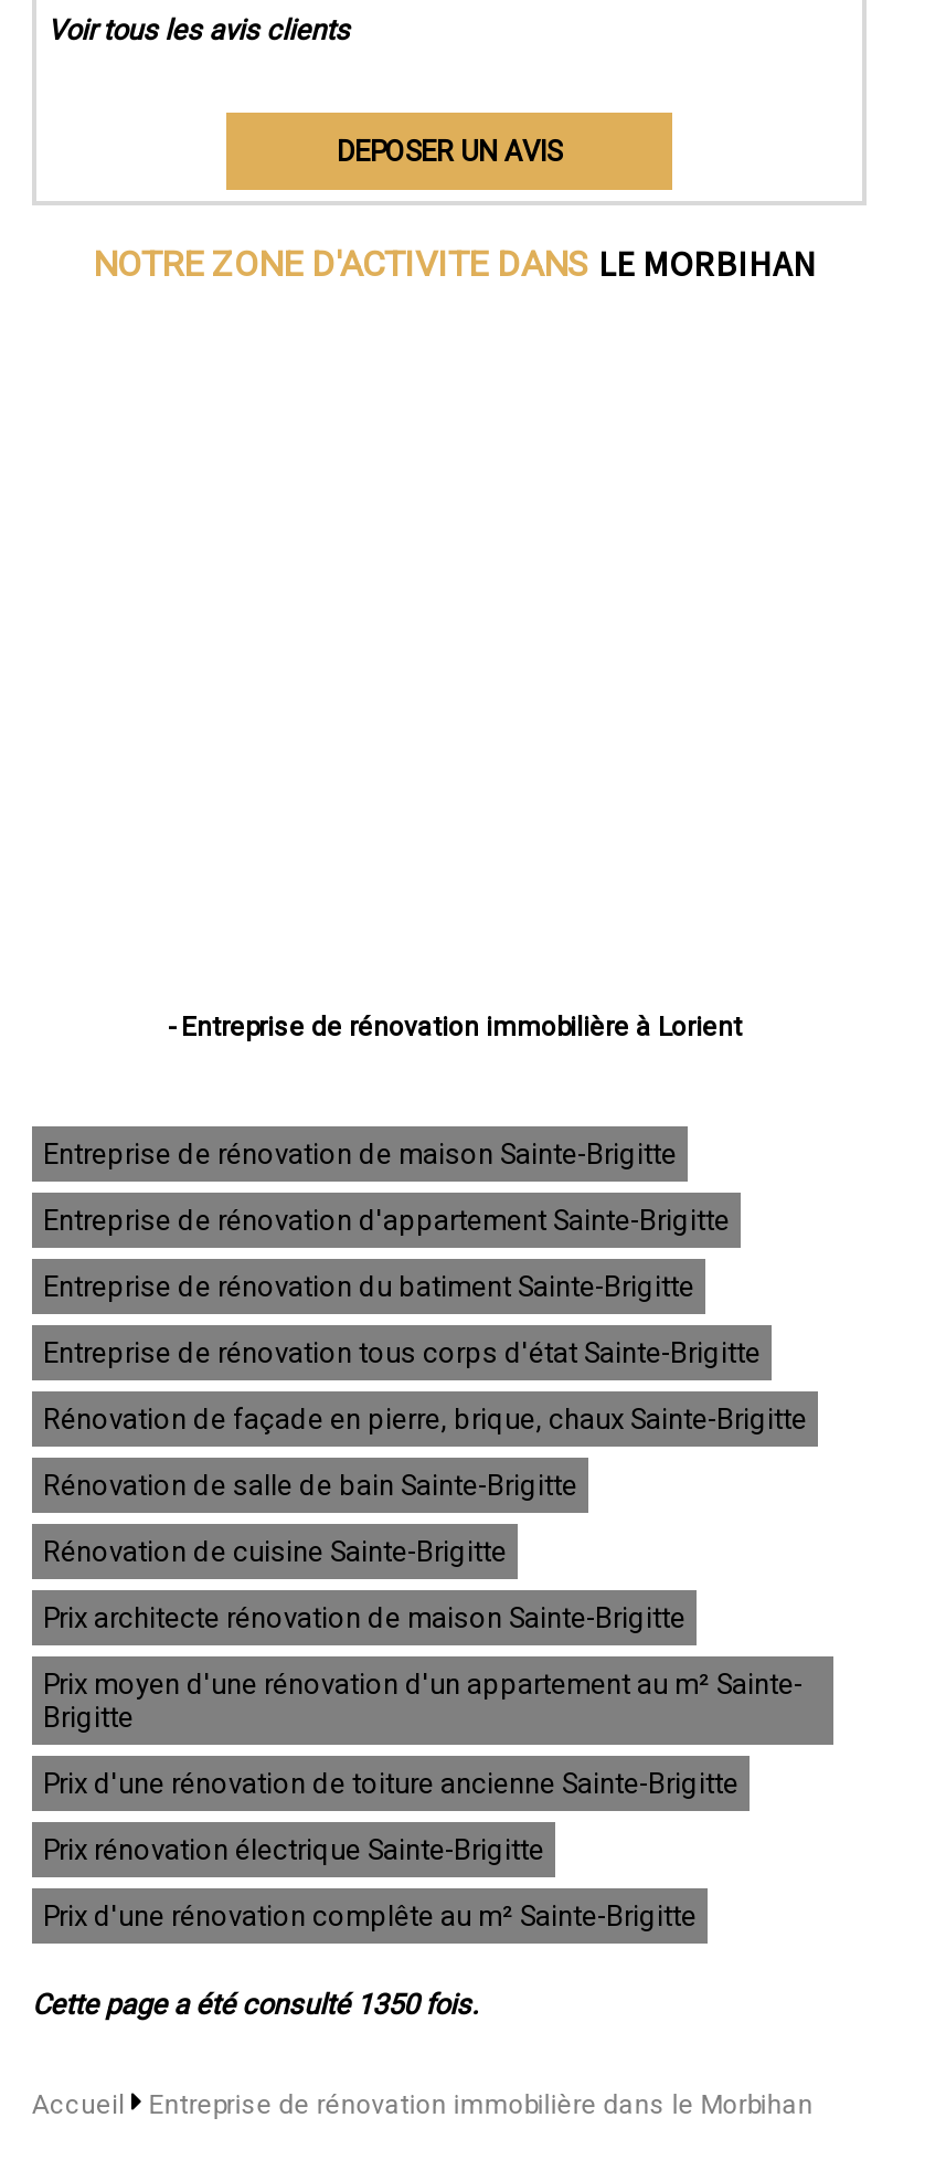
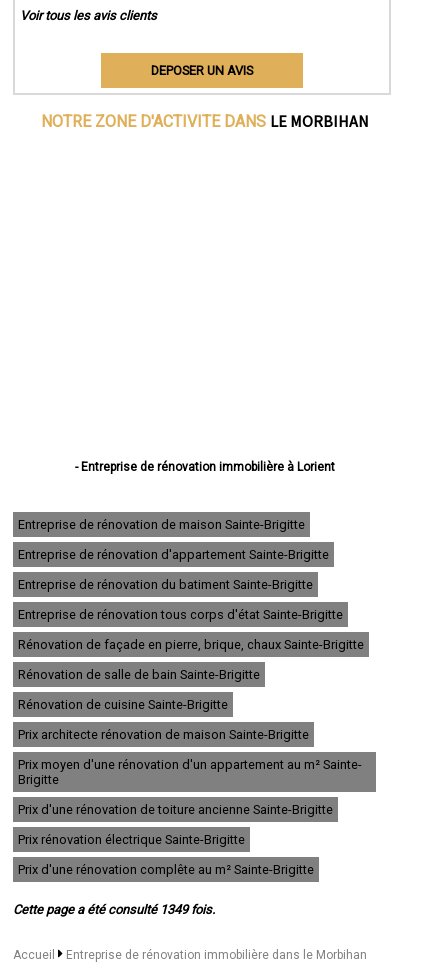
- Cette page a été consulté 1350 fois.
+ Cette page a été consulté 1349 fois.
